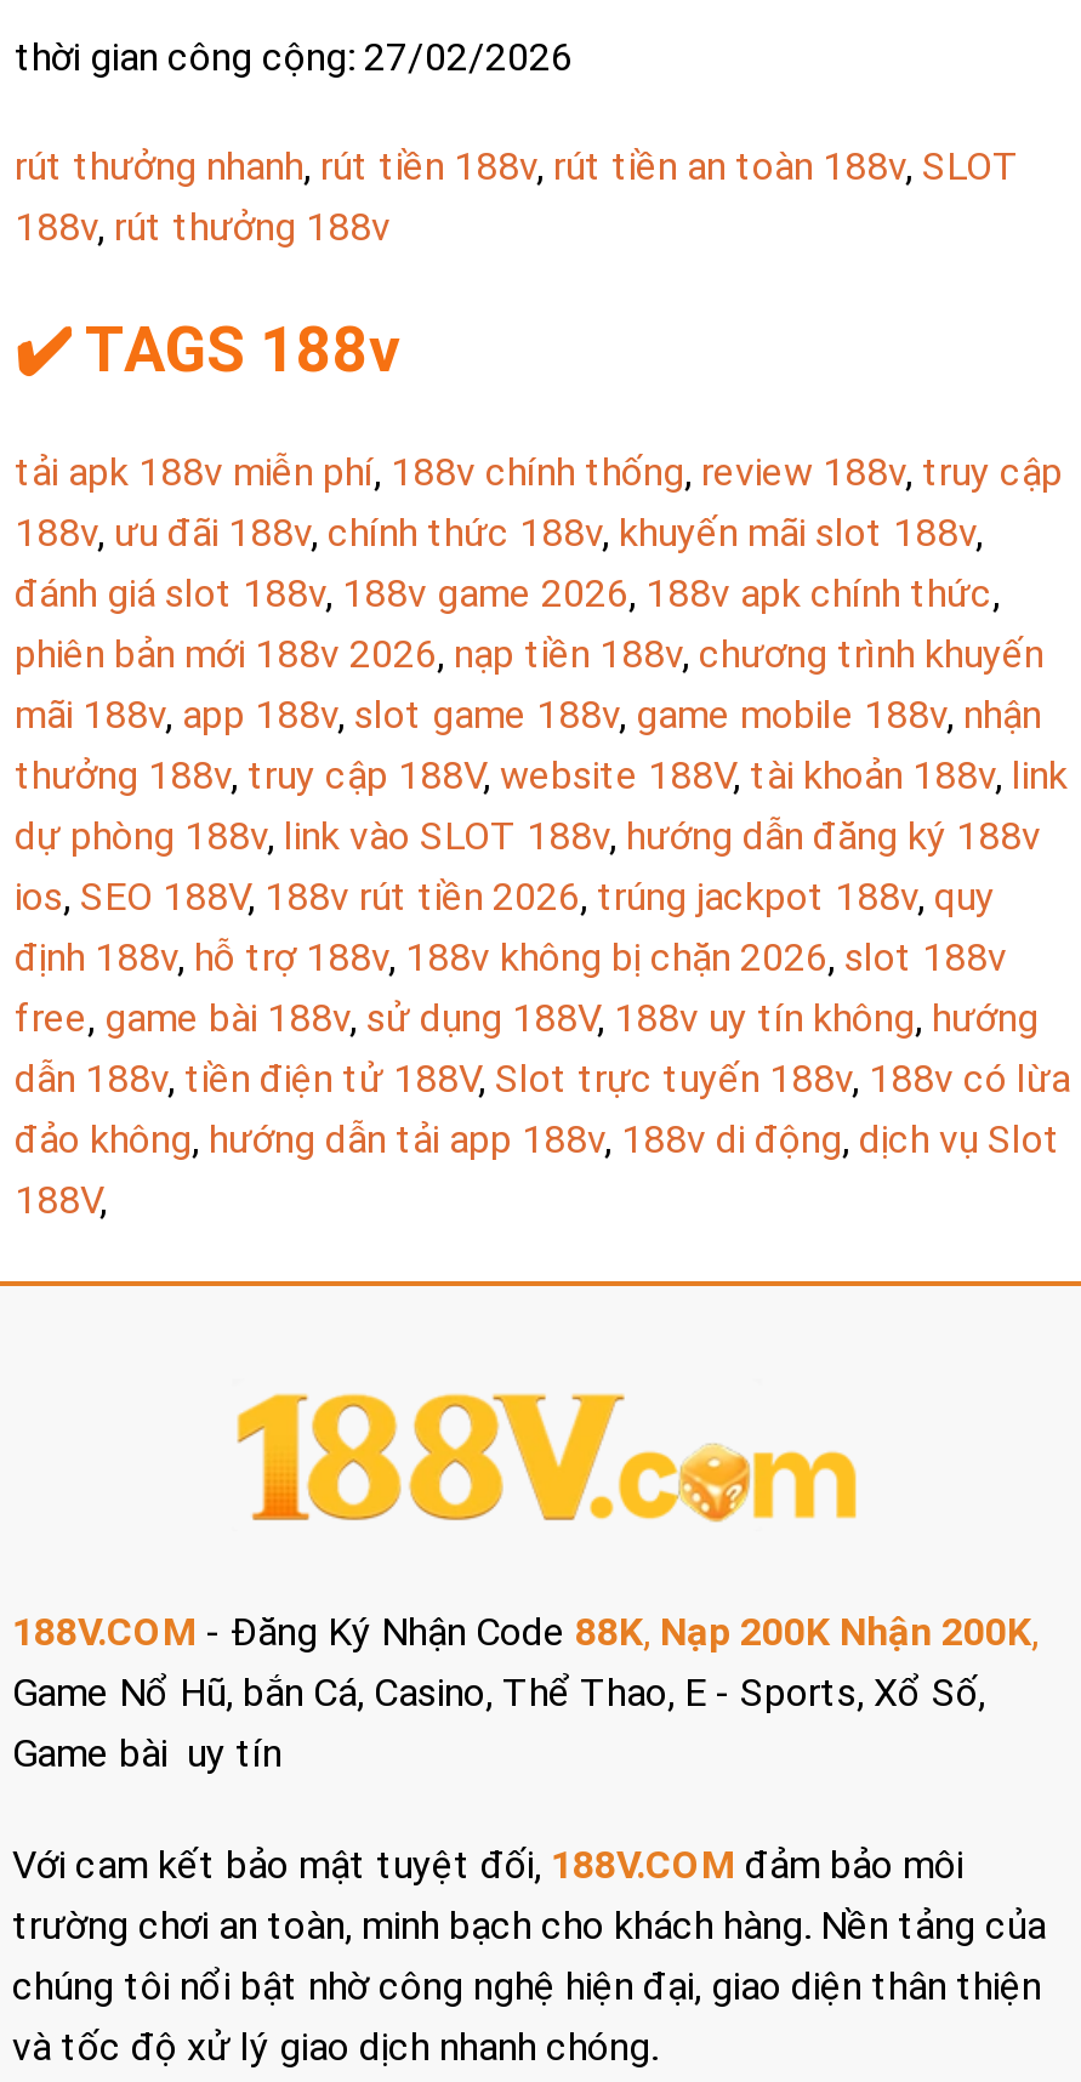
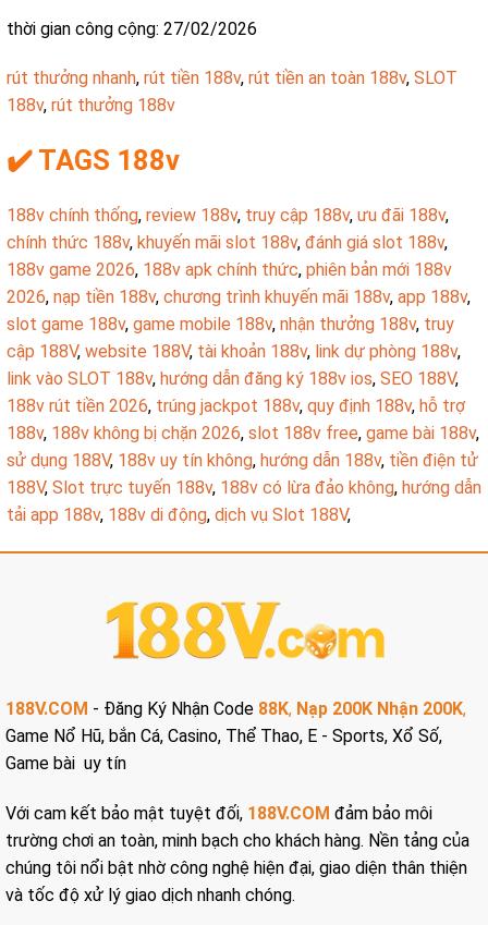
- tải apk 188v miễn phí, 188v chính thống, review 188v, truy cập
- 188v, ưu đãi 188v, chính thức 188v, khuyến mãi slot 188v,
- đánh giá slot 188v, 188v game 2026, 188v apk chính thức,
- phiên bản mới 188v 2026, nạp tiền 188v, chương trình khuyến
- mãi 188v, app 188v, slot game 188v, game mobile 188v, nhận
- thưởng 188v, truy cập 188V, website 188V, tài khoản 188v, link
- dự phòng 188v, link vào SLOT 188v, hướng dẫn đăng ký 188v
- ios, SEO 188V, 188v rút tiền 2026, trúng jackpot 188v, quy
- định 188v, hỗ trợ 188v, 188v không bị chặn 2026, slot 188v
- free, game bài 188v, sử dụng 188V, 188v uy tín không, hướng
- dẫn 188v, tiền điện tử 188V, Slot trực tuyến 188v, 188v có lừa
- đảo không, hướng dẫn tải app 188v, 188v di động, dịch vụ Slot
- 188V,
+ 188v chính thống, review 188v, truy cập 188v, ưu đãi 188v,
+ chính thức 188v, khuyến mãi slot 188v, đánh giá slot 188v,
+ 188v game 2026, 188v apk chính thức, phiên bản mới 188v
+ 2026, nạp tiền 188v, chương trình khuyến mãi 188v, app 188v,
+ slot game 188v, game mobile 188v, nhận thưởng 188v, truy
+ cập 188V, website 188V, tài khoản 188v, link dự phòng 188v,
+ link vào SLOT 188v, hướng dẫn đăng ký 188v ios, SEO 188V,
+ 188v rút tiền 2026, trúng jackpot 188v, quy định 188v, hỗ trợ
+ 188v, 188v không bị chặn 2026, slot 188v free, game bài 188v,
+ sử dụng 188V, 188v uy tín không, hướng dẫn 188v, tiền điện tử
+ 188V, Slot trực tuyến 188v, 188v có lừa đảo không, hướng dẫn
+ tải app 188v, 188v di động, dịch vụ Slot 188V,
